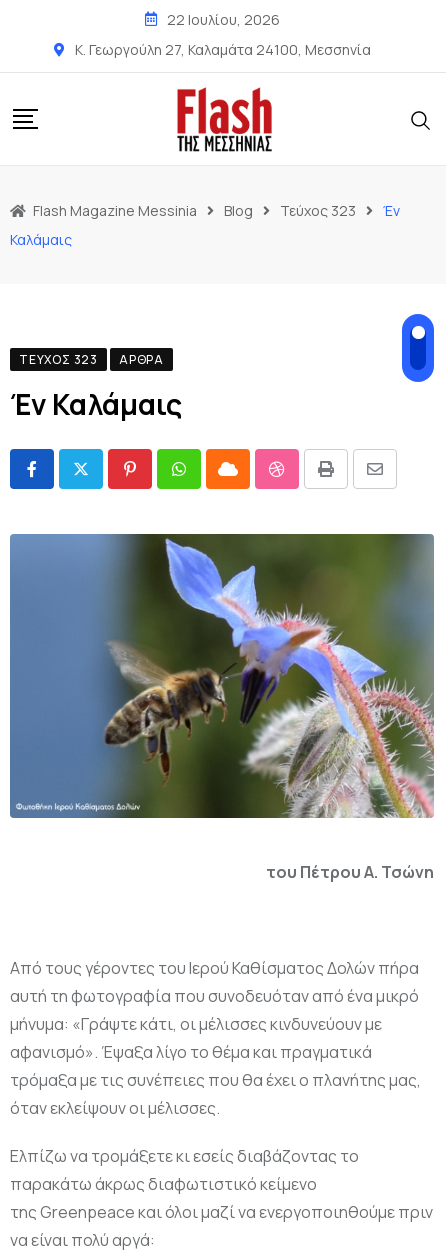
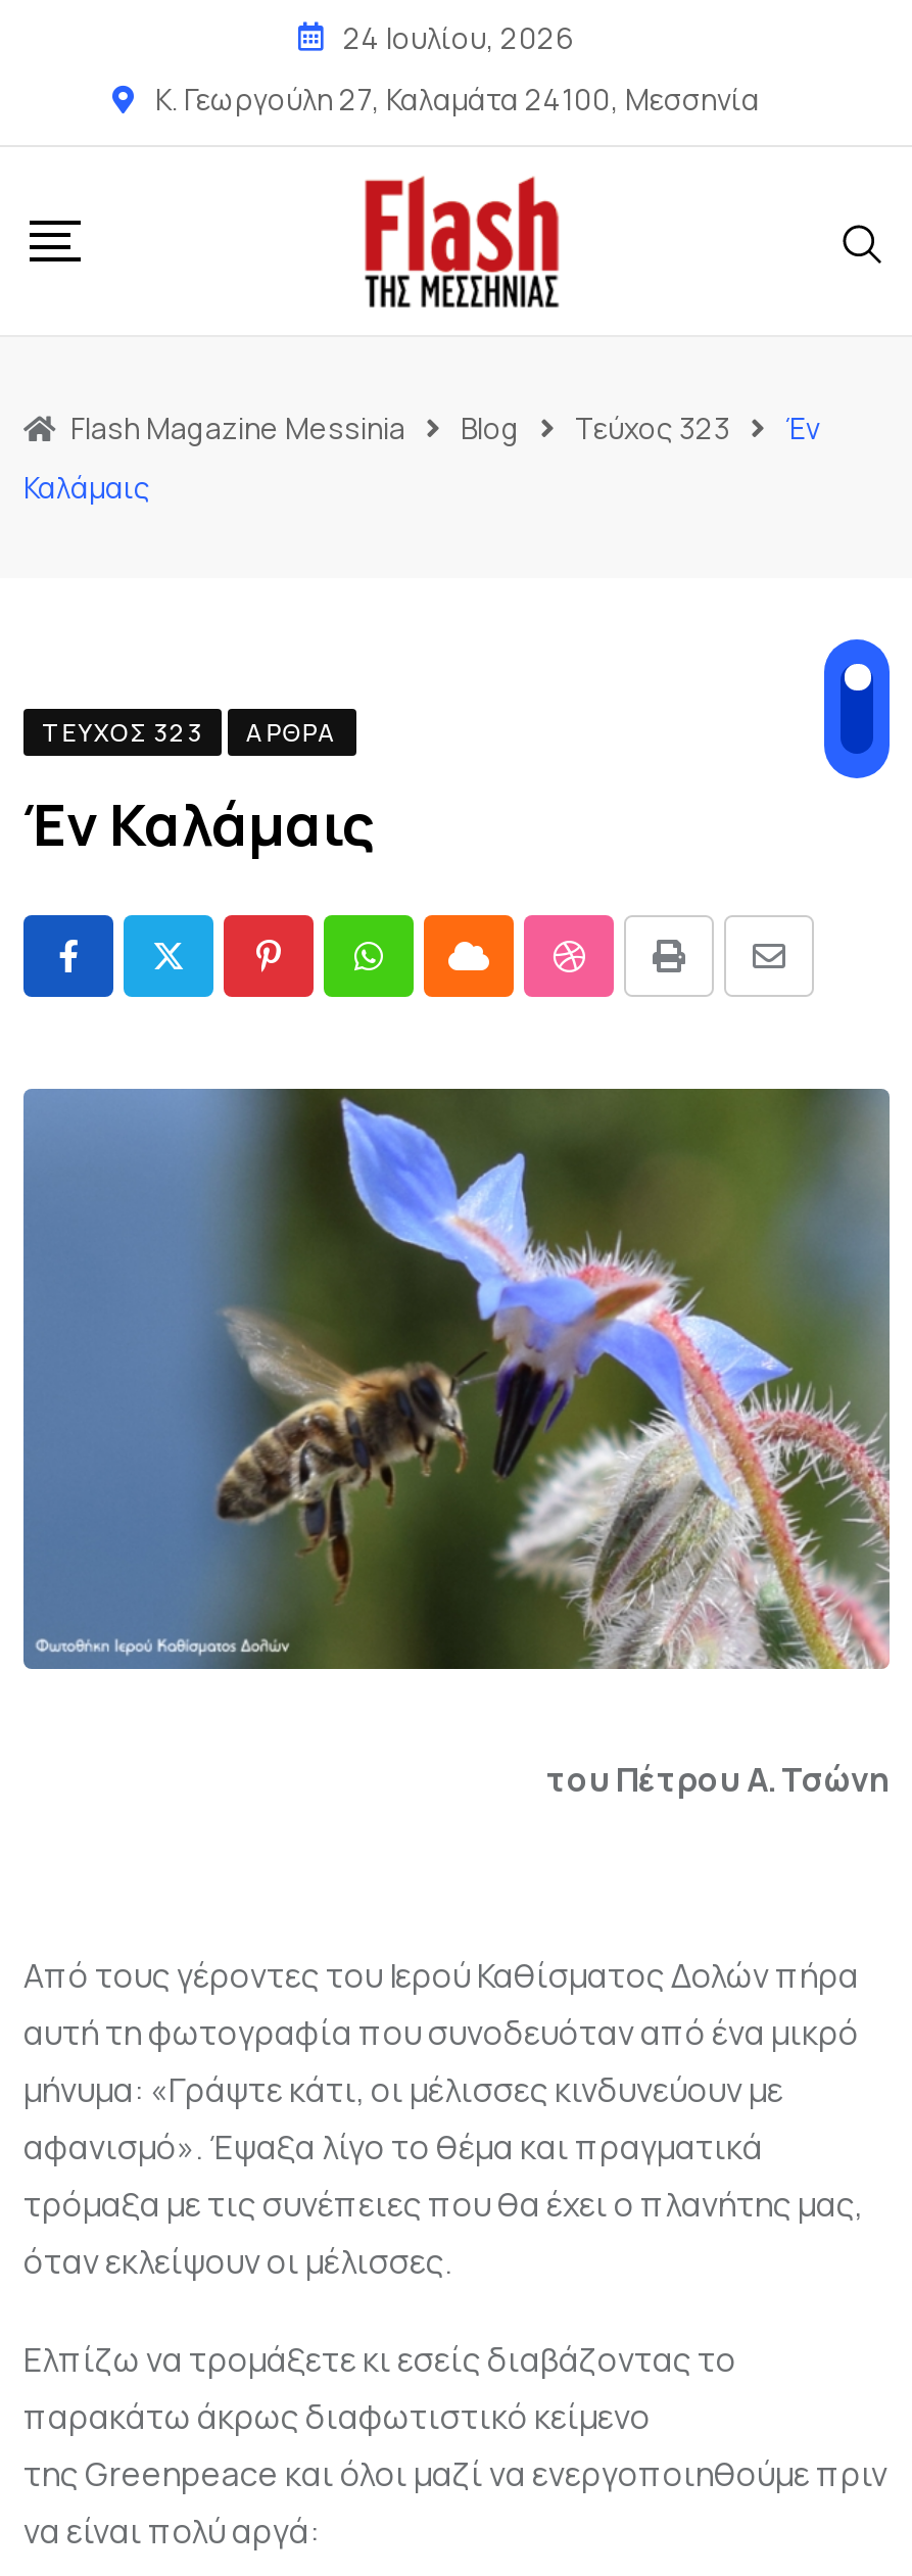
- 22 Ιουλίου, 2026
+ 24 Ιουλίου, 2026
